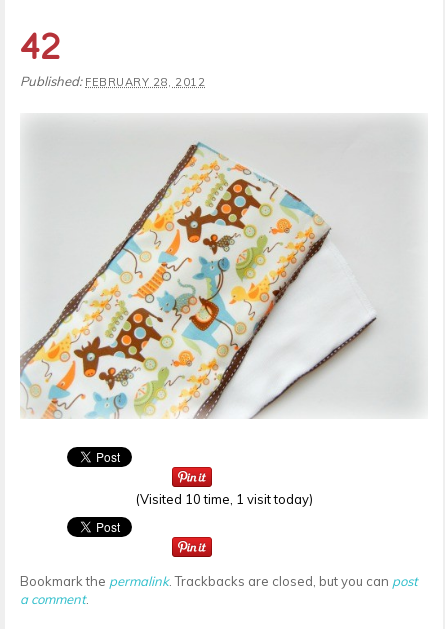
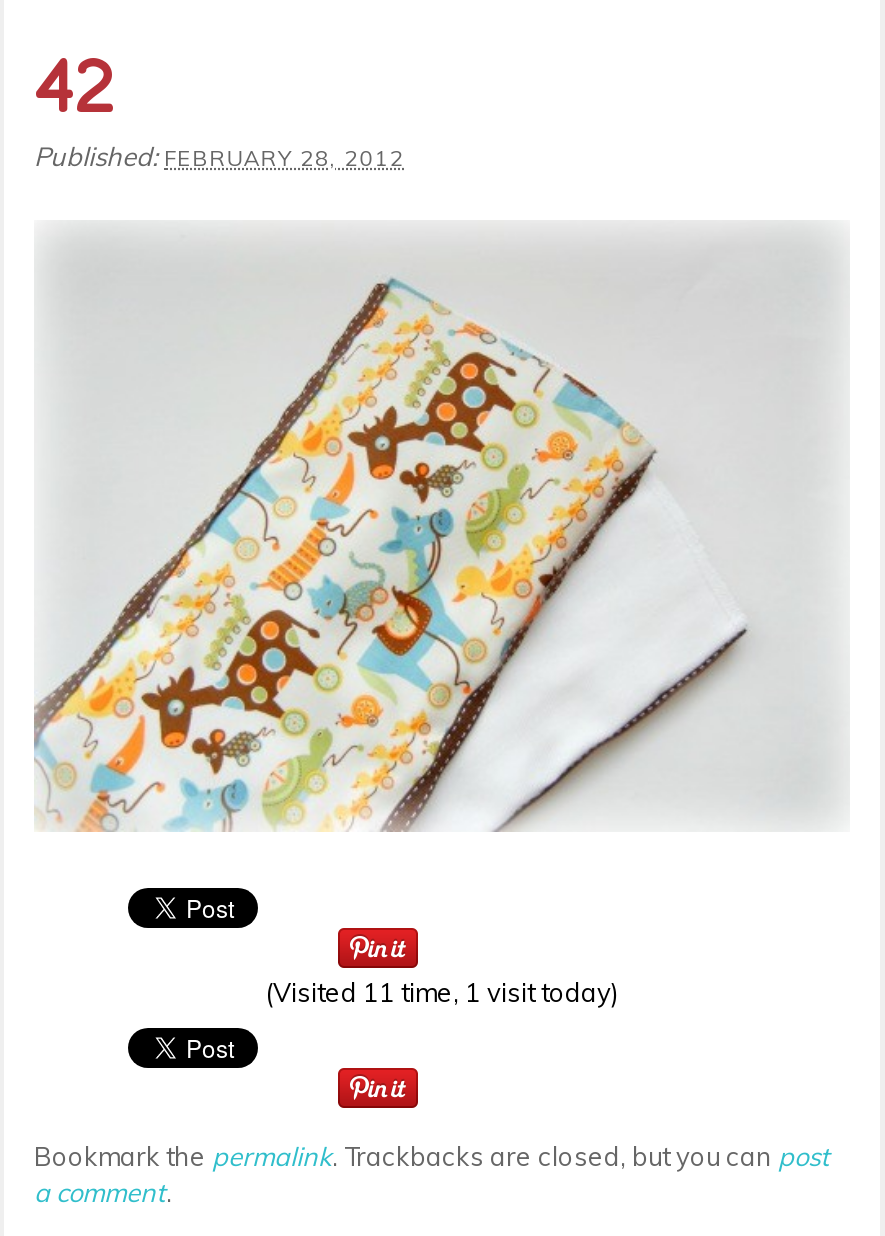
- (Visited 10 time, 1 visit today)
+ (Visited 11 time, 1 visit today)
